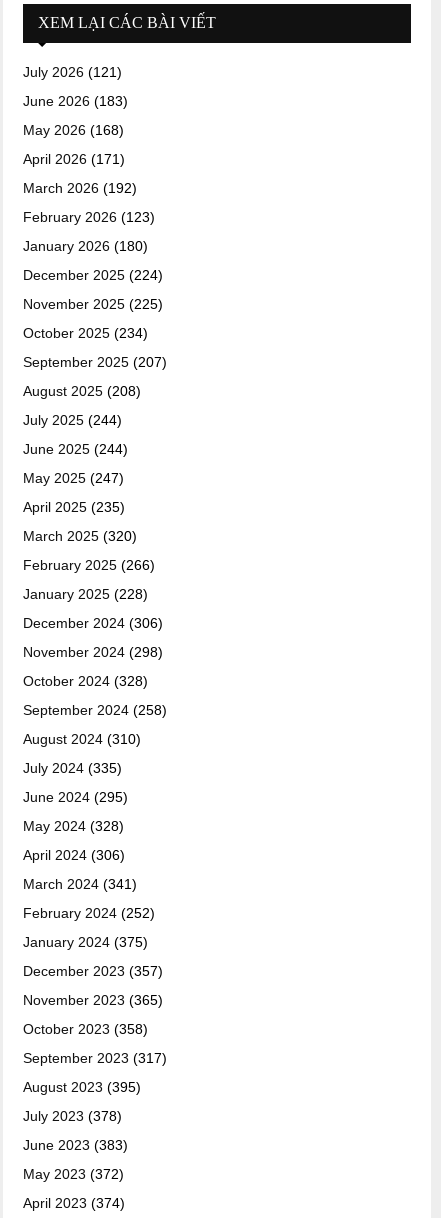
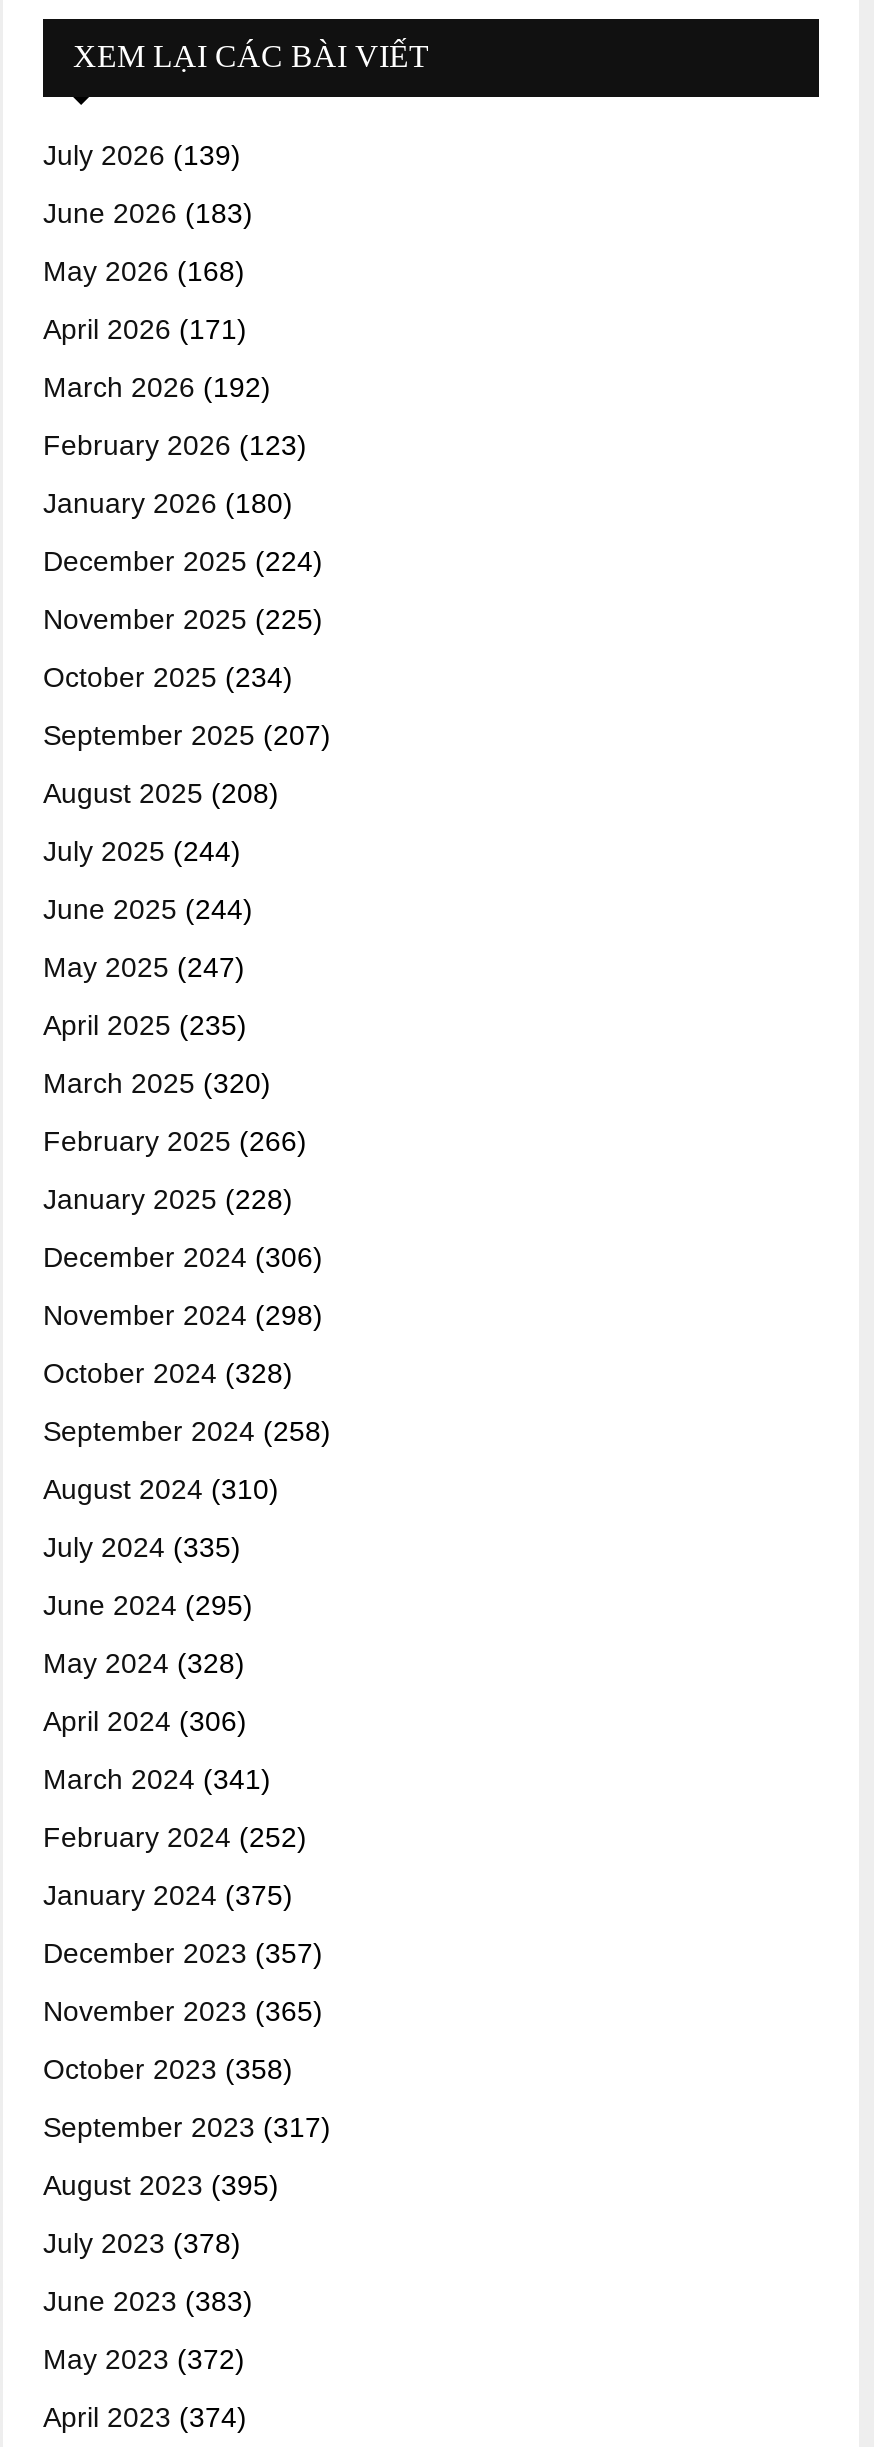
- July 2026 (121)
+ July 2026 (139)
